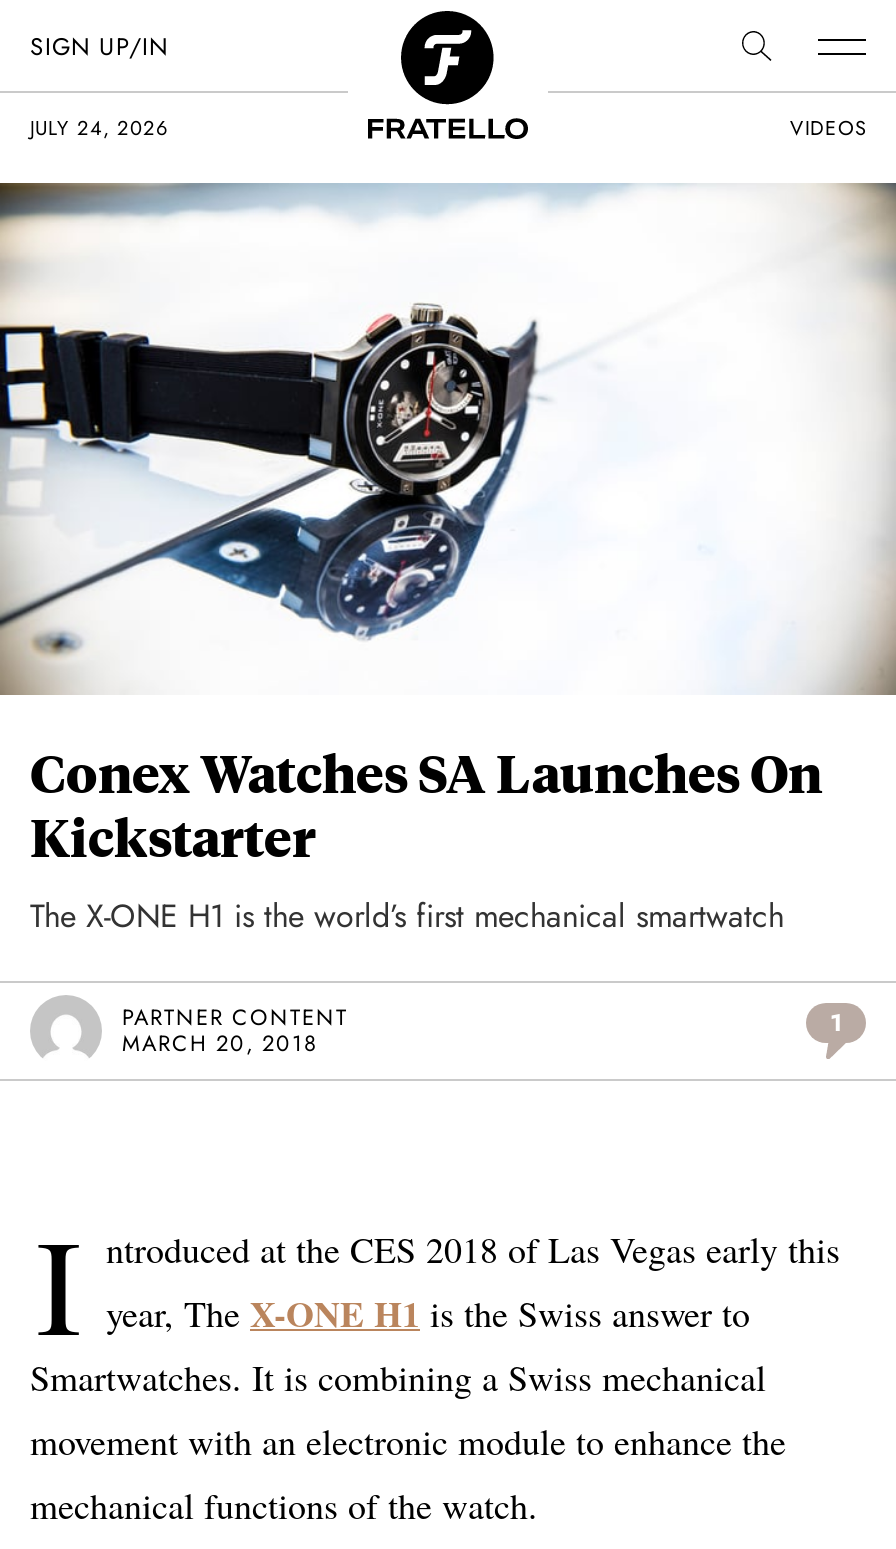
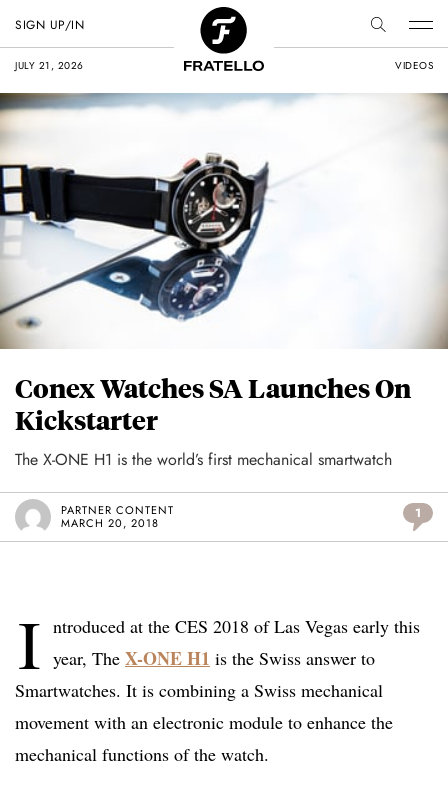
- JULY 24, 2026
+ JULY 21, 2026
